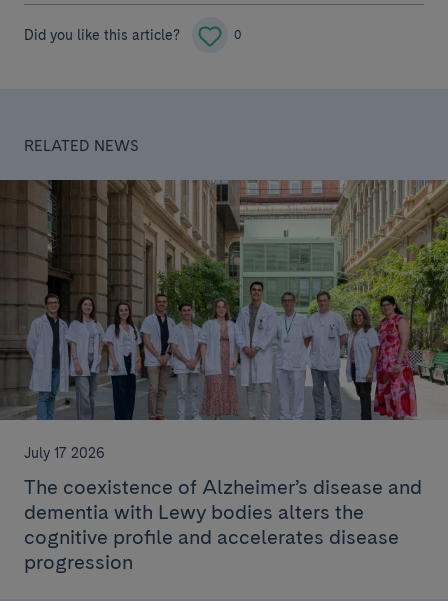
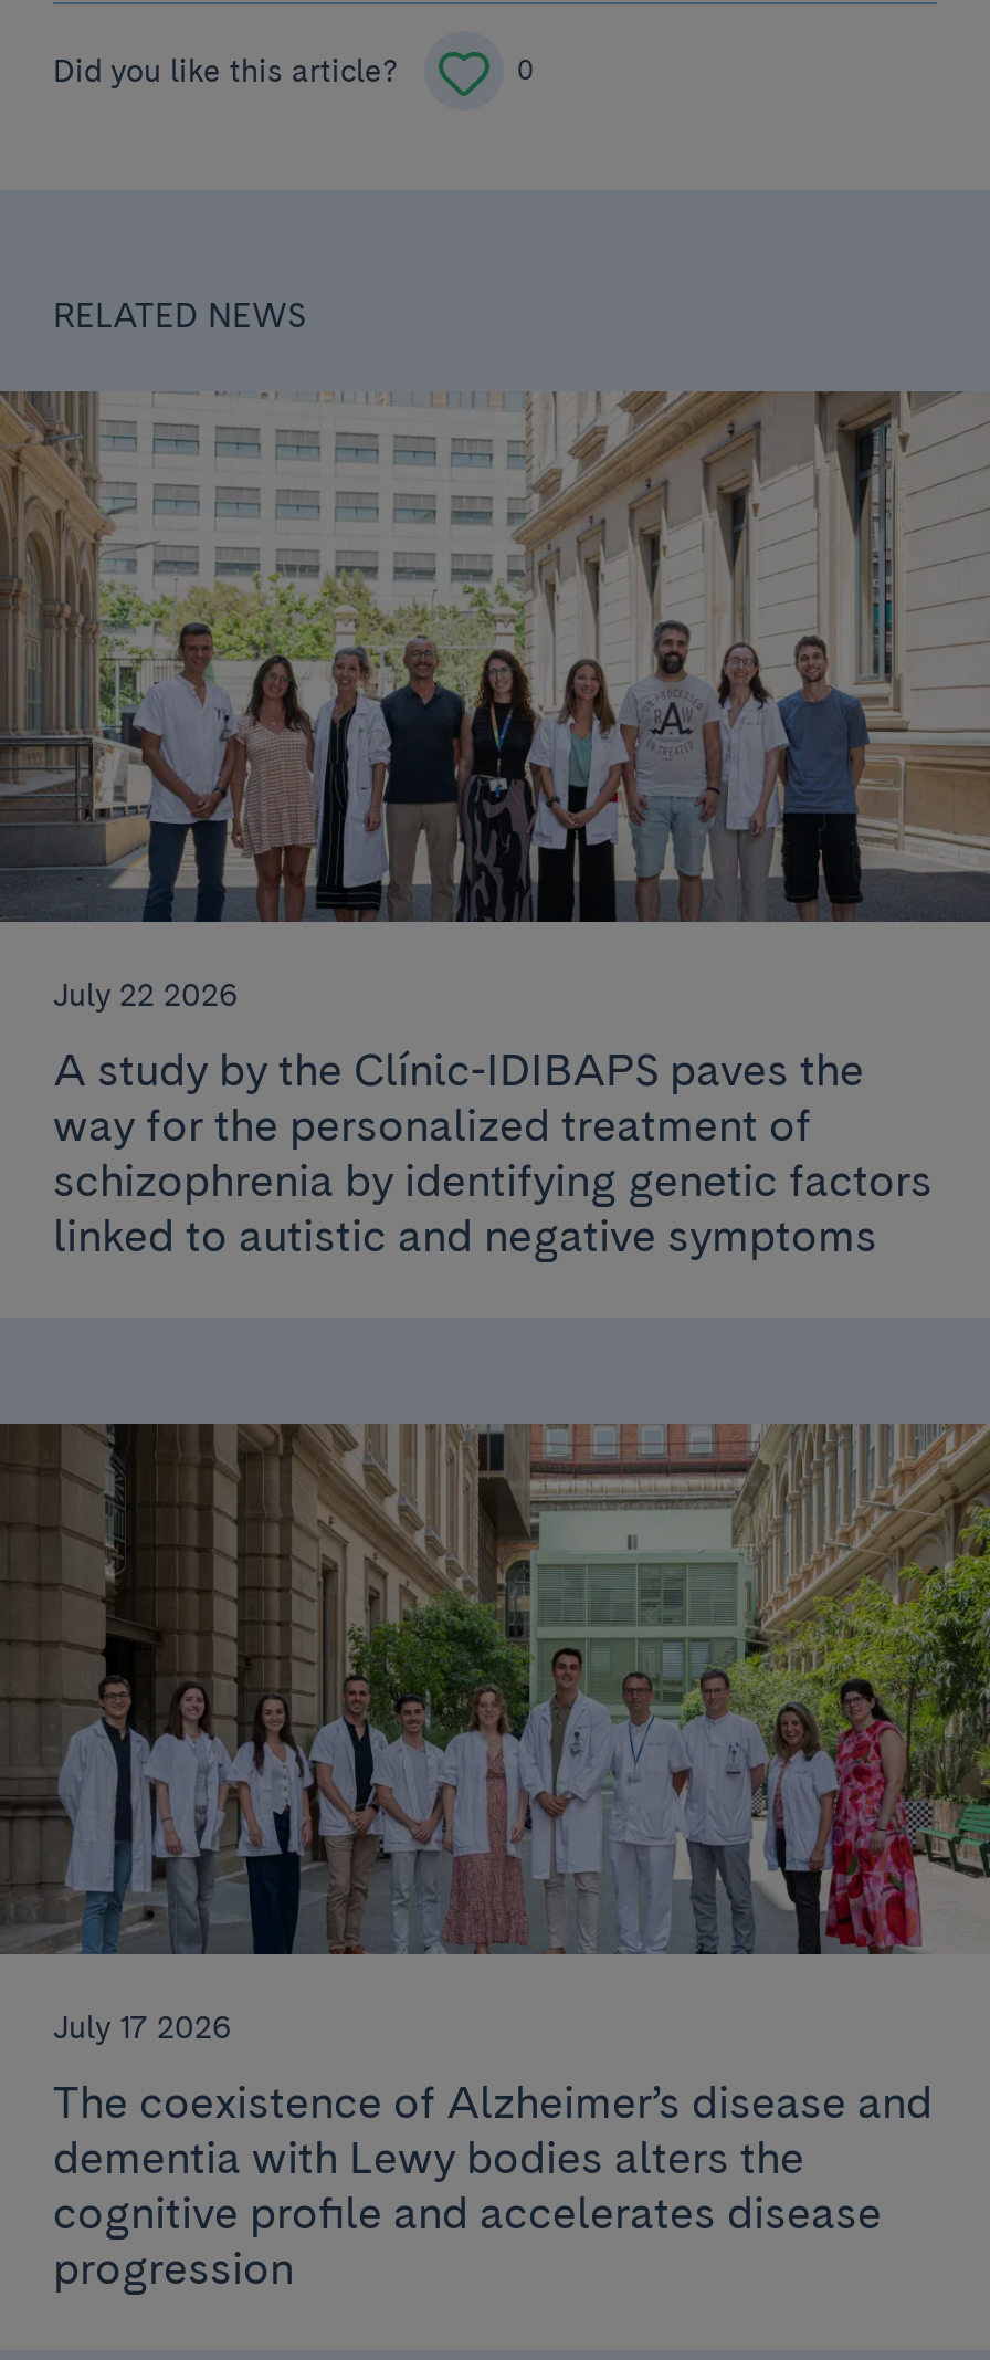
+ [image]
+ July 22 2026
+ A study by the Clínic-IDIBAPS paves the
+ way for the personalized treatment of
+ schizophrenia by identifying genetic factors
+ linked to autistic and negative symptoms
